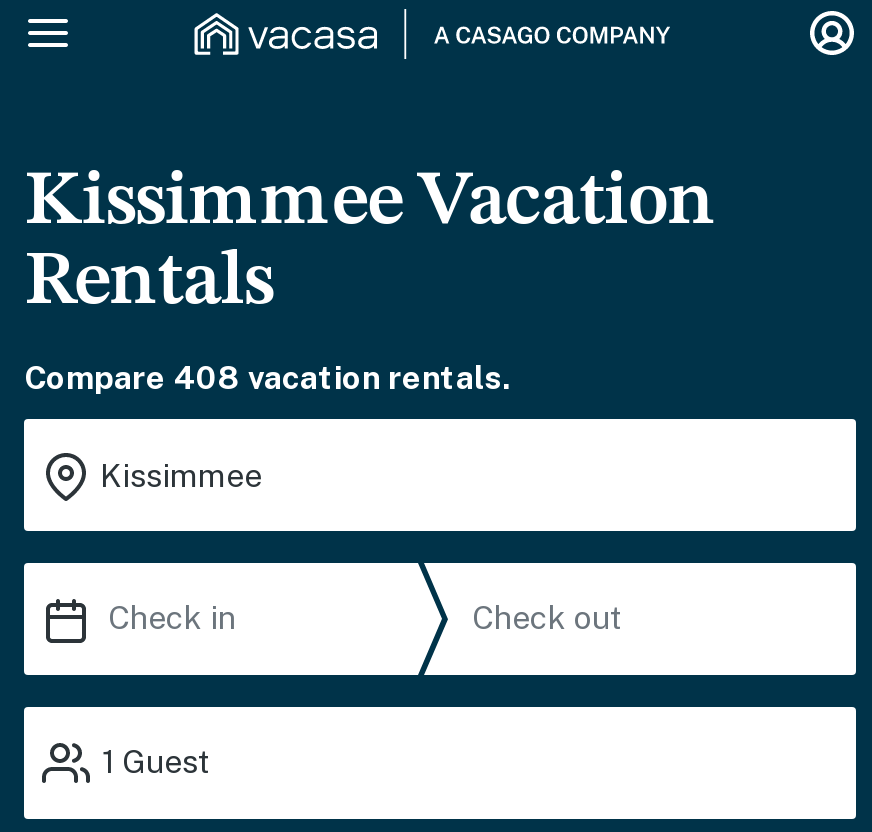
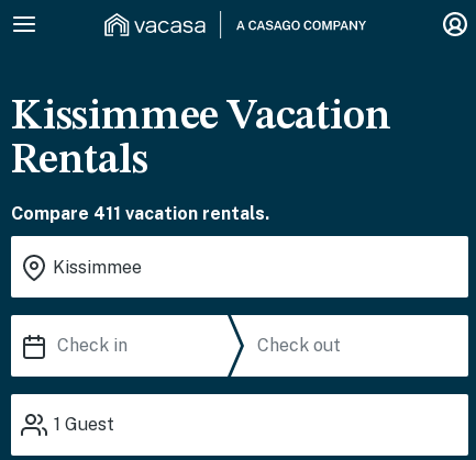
- Compare 408 vacation rentals.
+ Compare 411 vacation rentals.
